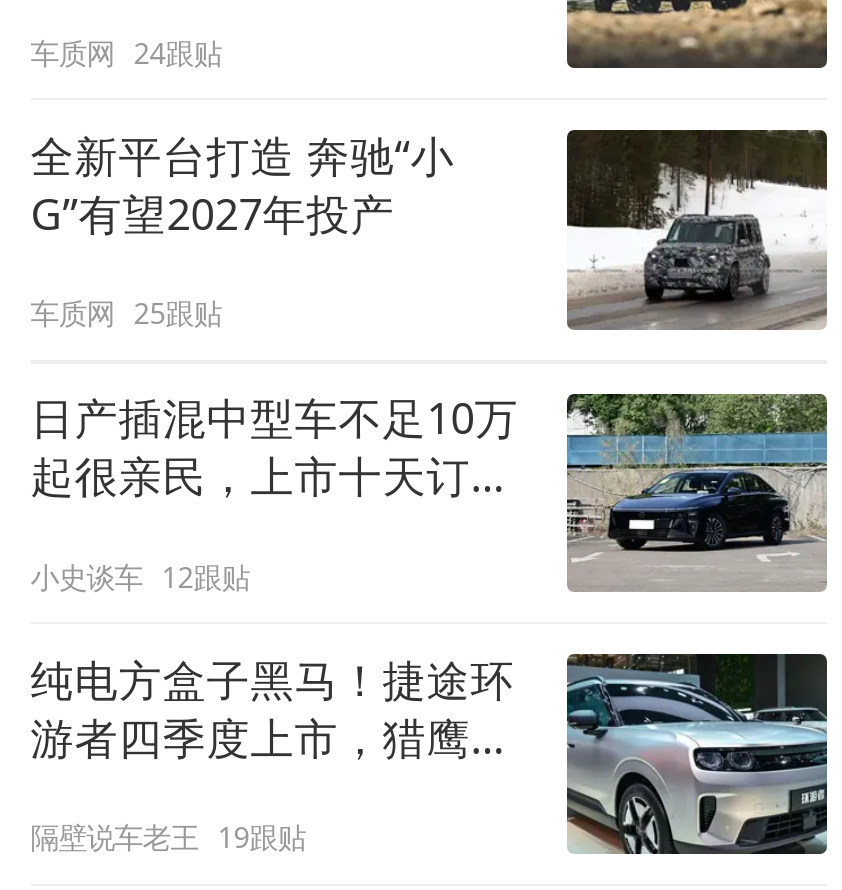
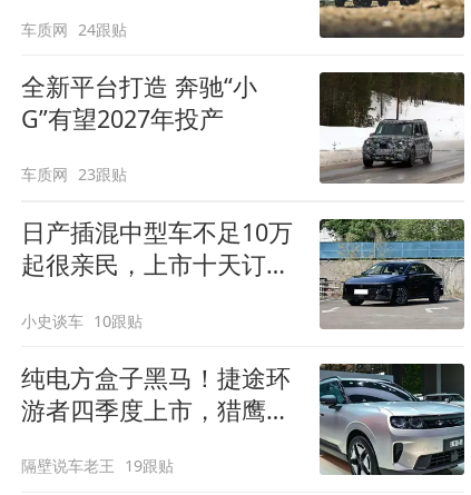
- 车质网 25跟贴
+ 车质网 23跟贴

- 小史谈车 12跟贴
+ 小史谈车 10跟贴
